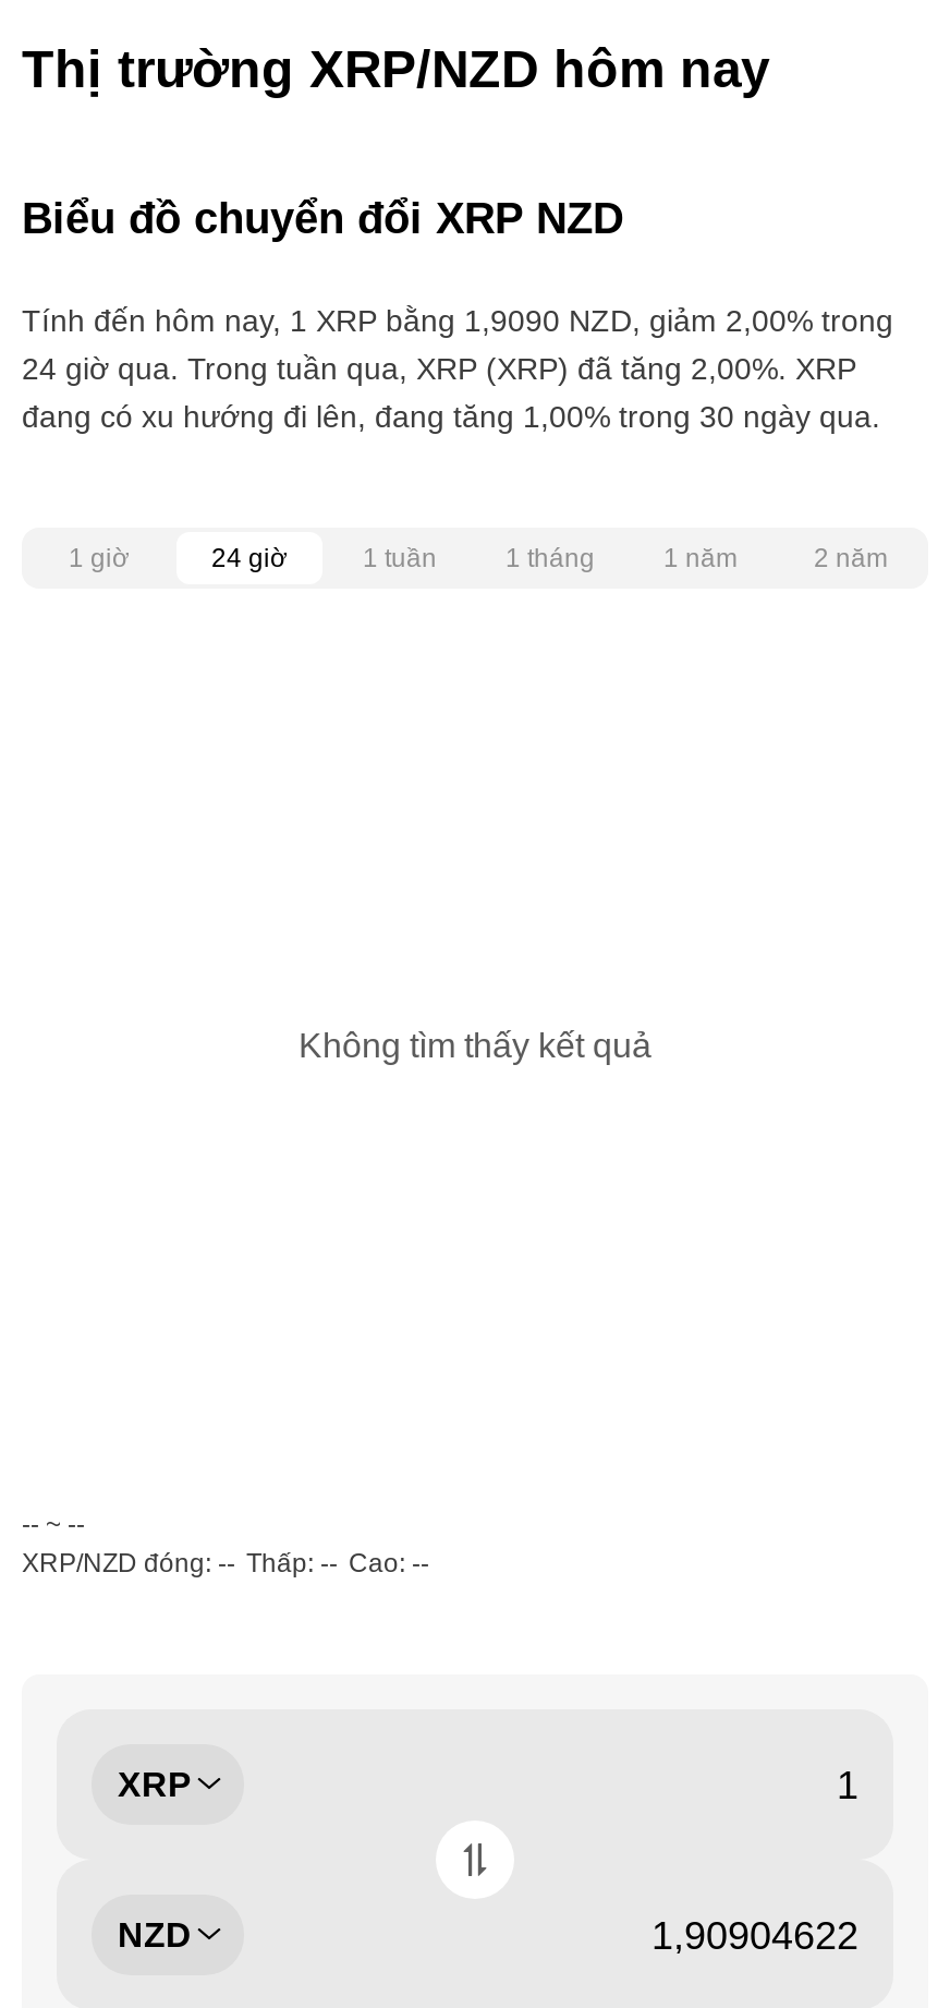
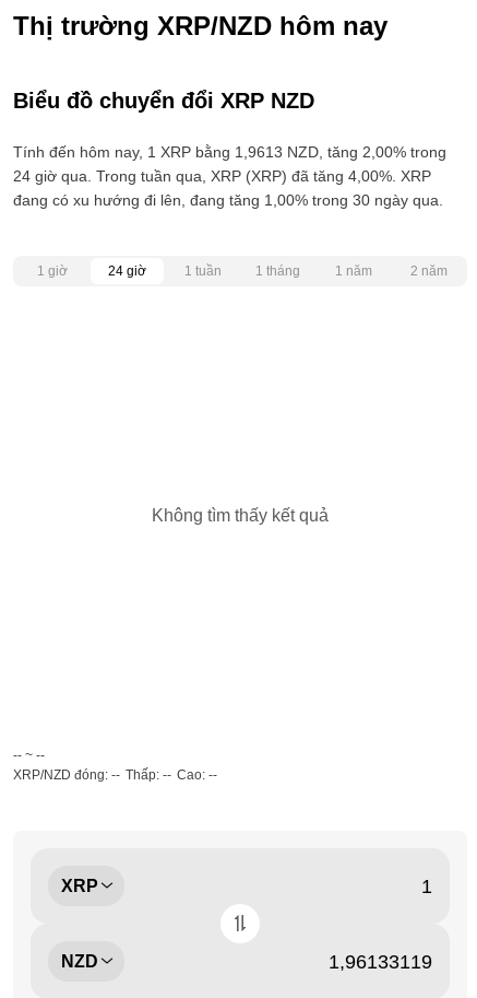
- Tính đến hôm nay, 1 XRP bằng 1,9090 NZD, giảm 2,00% trong
+ Tính đến hôm nay, 1 XRP bằng 1,9613 NZD, tăng 2,00% trong

- 24 giờ qua. Trong tuần qua, XRP (XRP) đã tăng 2,00%. XRP
+ 24 giờ qua. Trong tuần qua, XRP (XRP) đã tăng 4,00%. XRP
